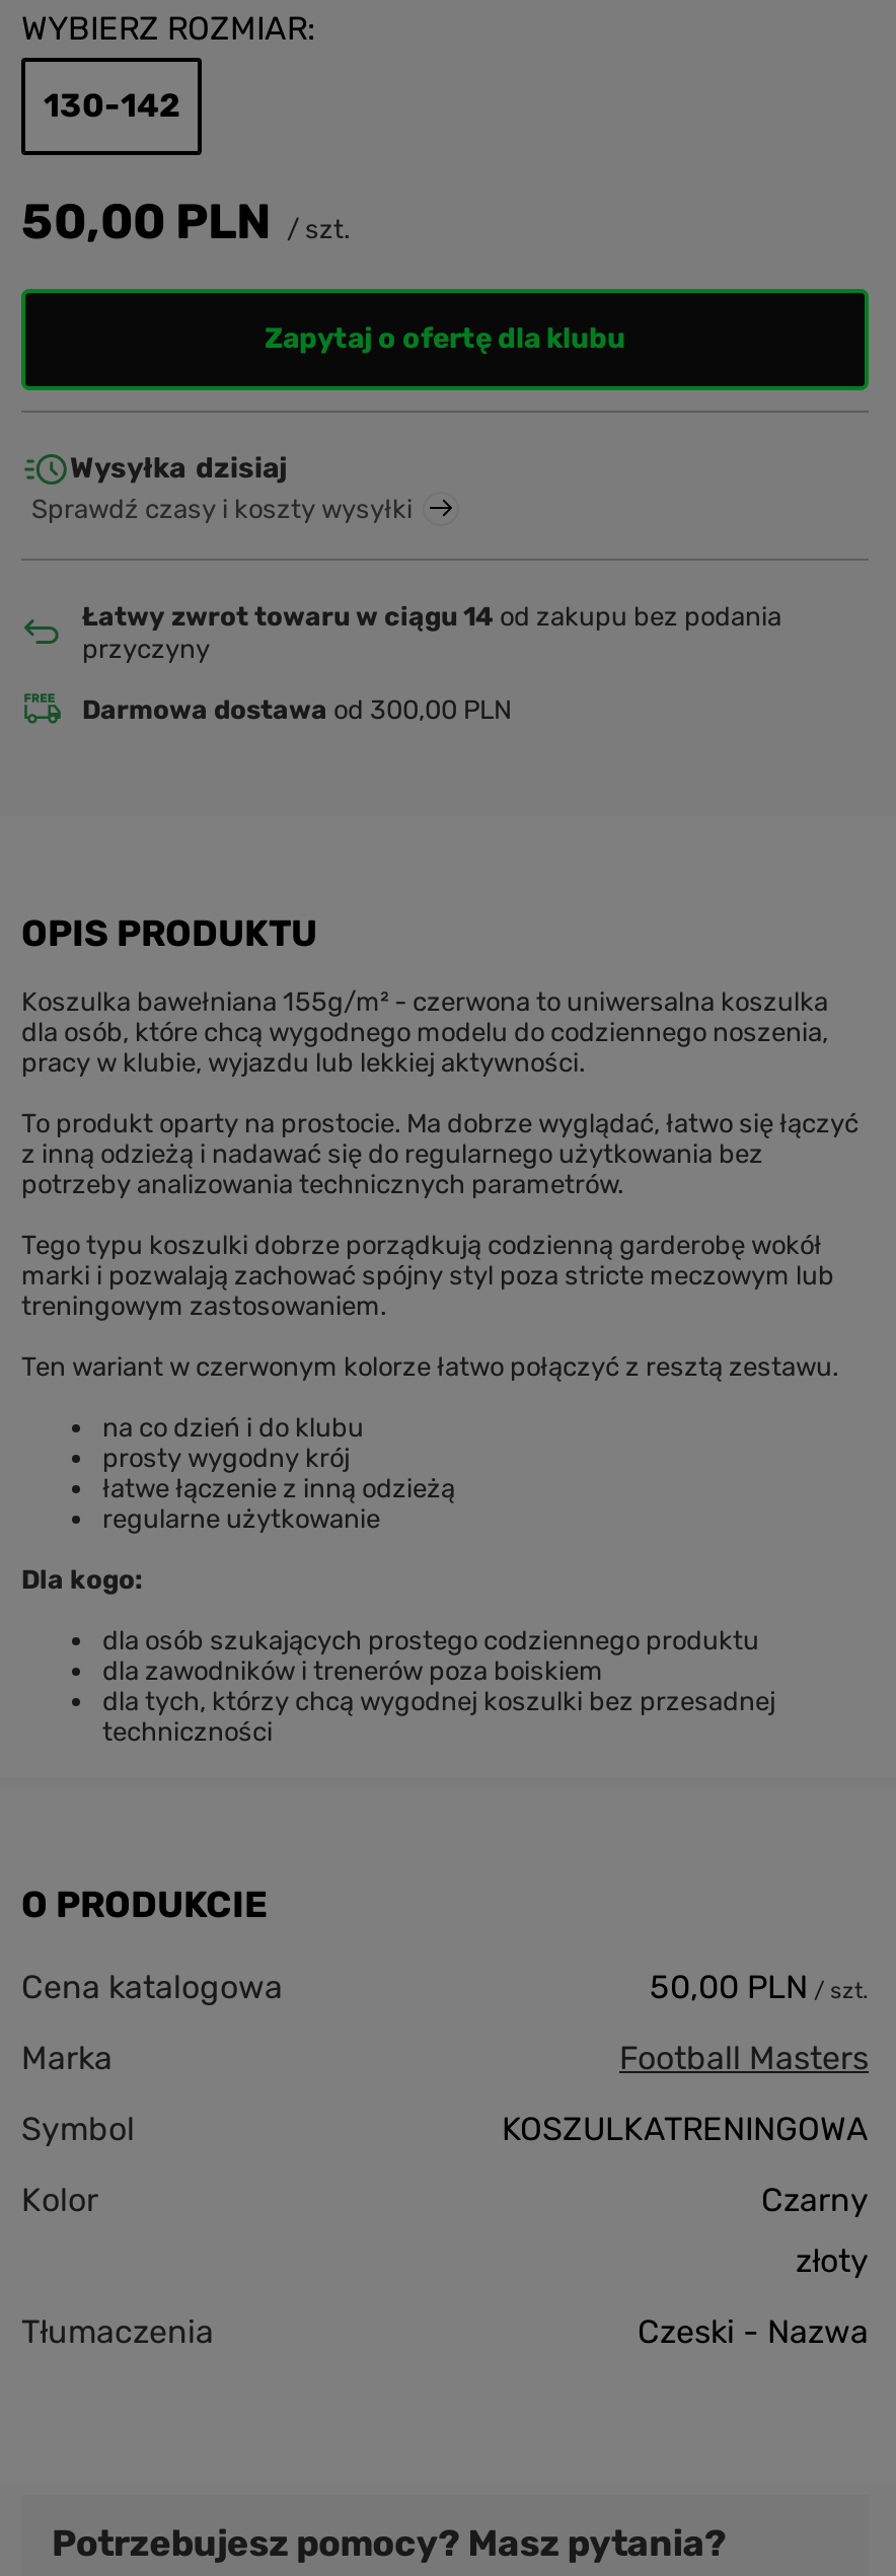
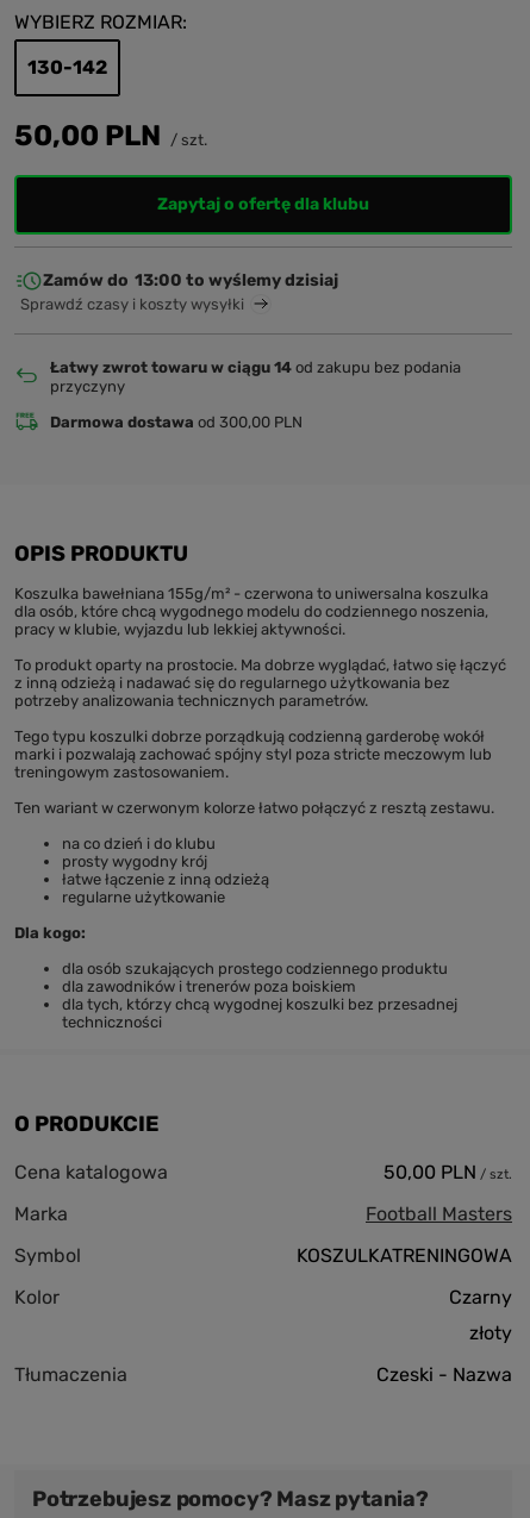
- Wysyłka dzisiaj
+ Zamów do 13:00 to wyślemy dzisiaj
